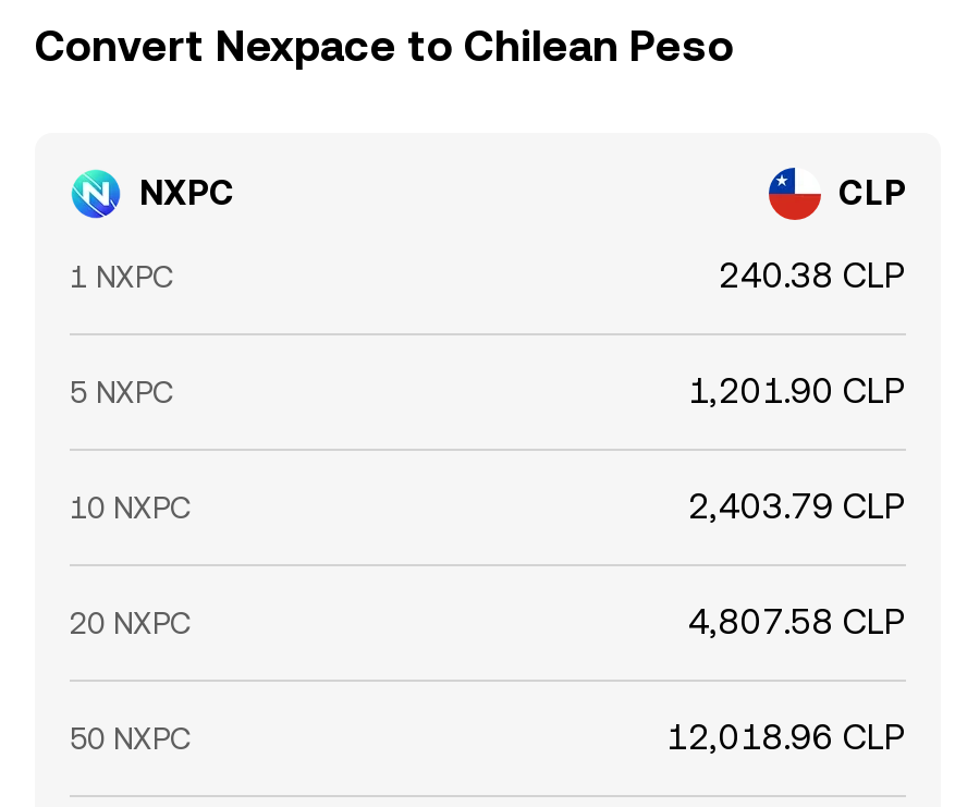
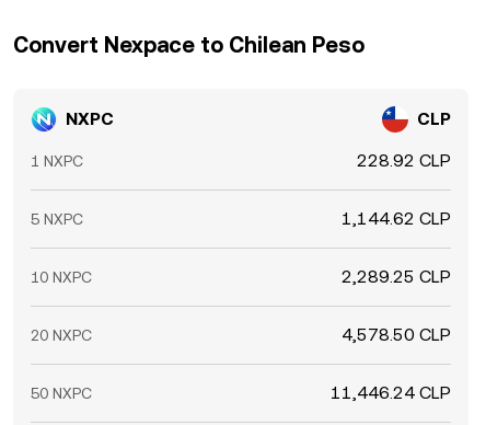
- 240.38 CLP
+ 228.92 CLP

- 1,201.90 CLP
+ 1,144.62 CLP

- 2,403.79 CLP
+ 2,289.25 CLP

- 4,807.58 CLP
+ 4,578.50 CLP

- 12,018.96 CLP
+ 11,446.24 CLP
